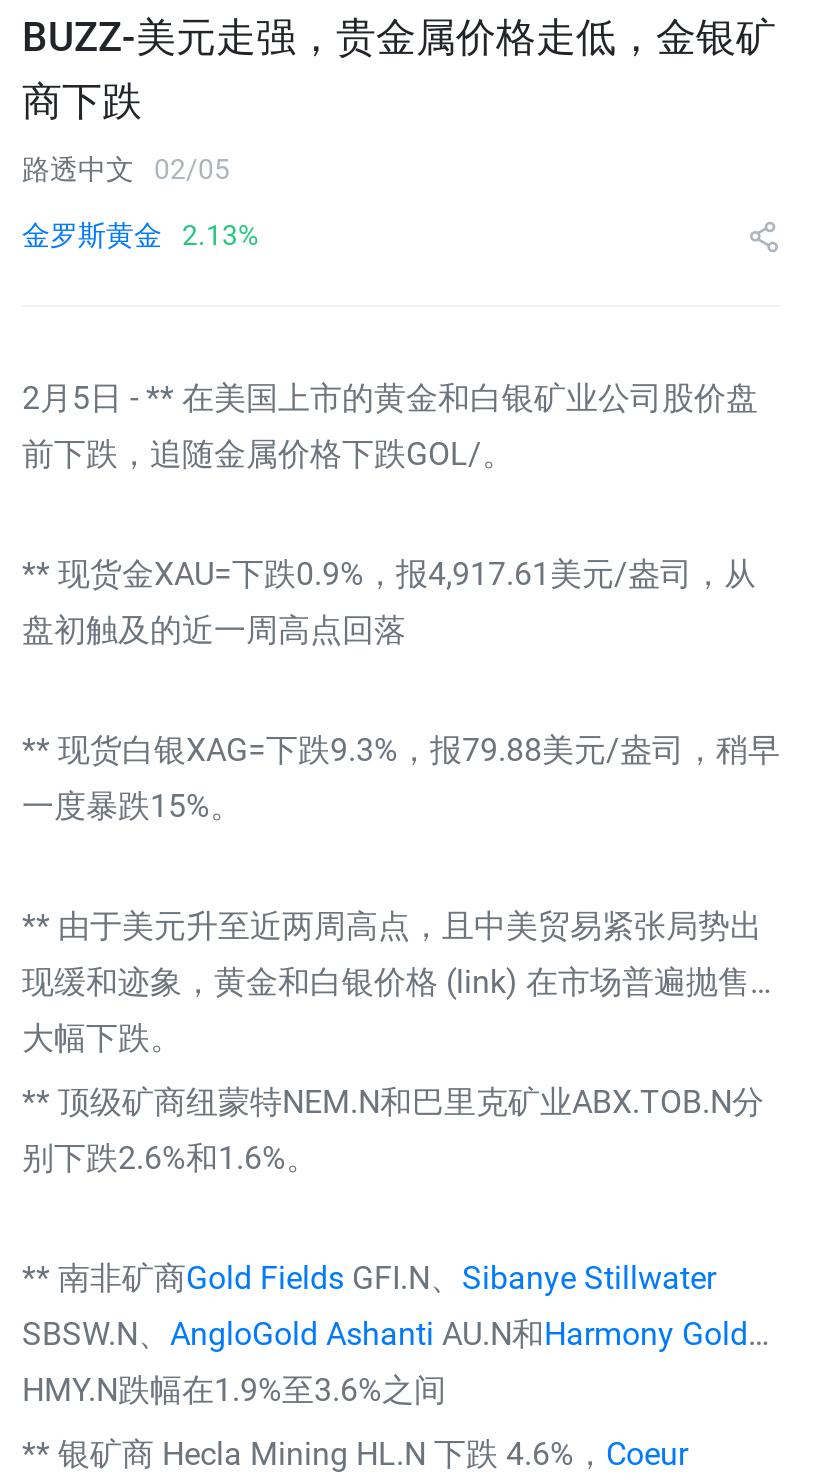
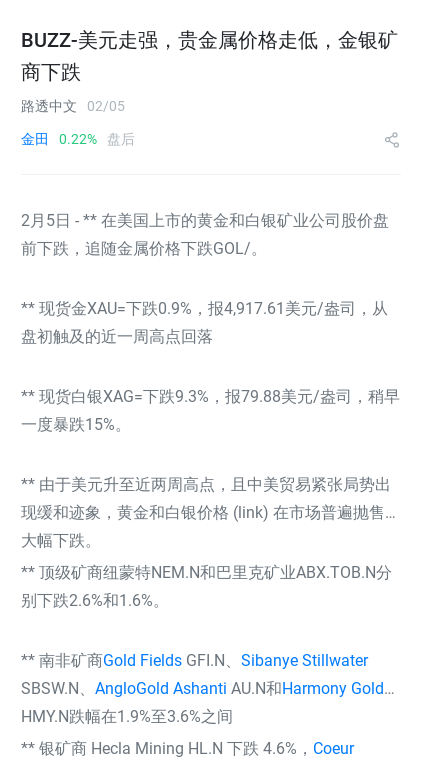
- 金罗斯黄金
- 2.13%
+ 金田
+ 0.22%
+ 盘后
